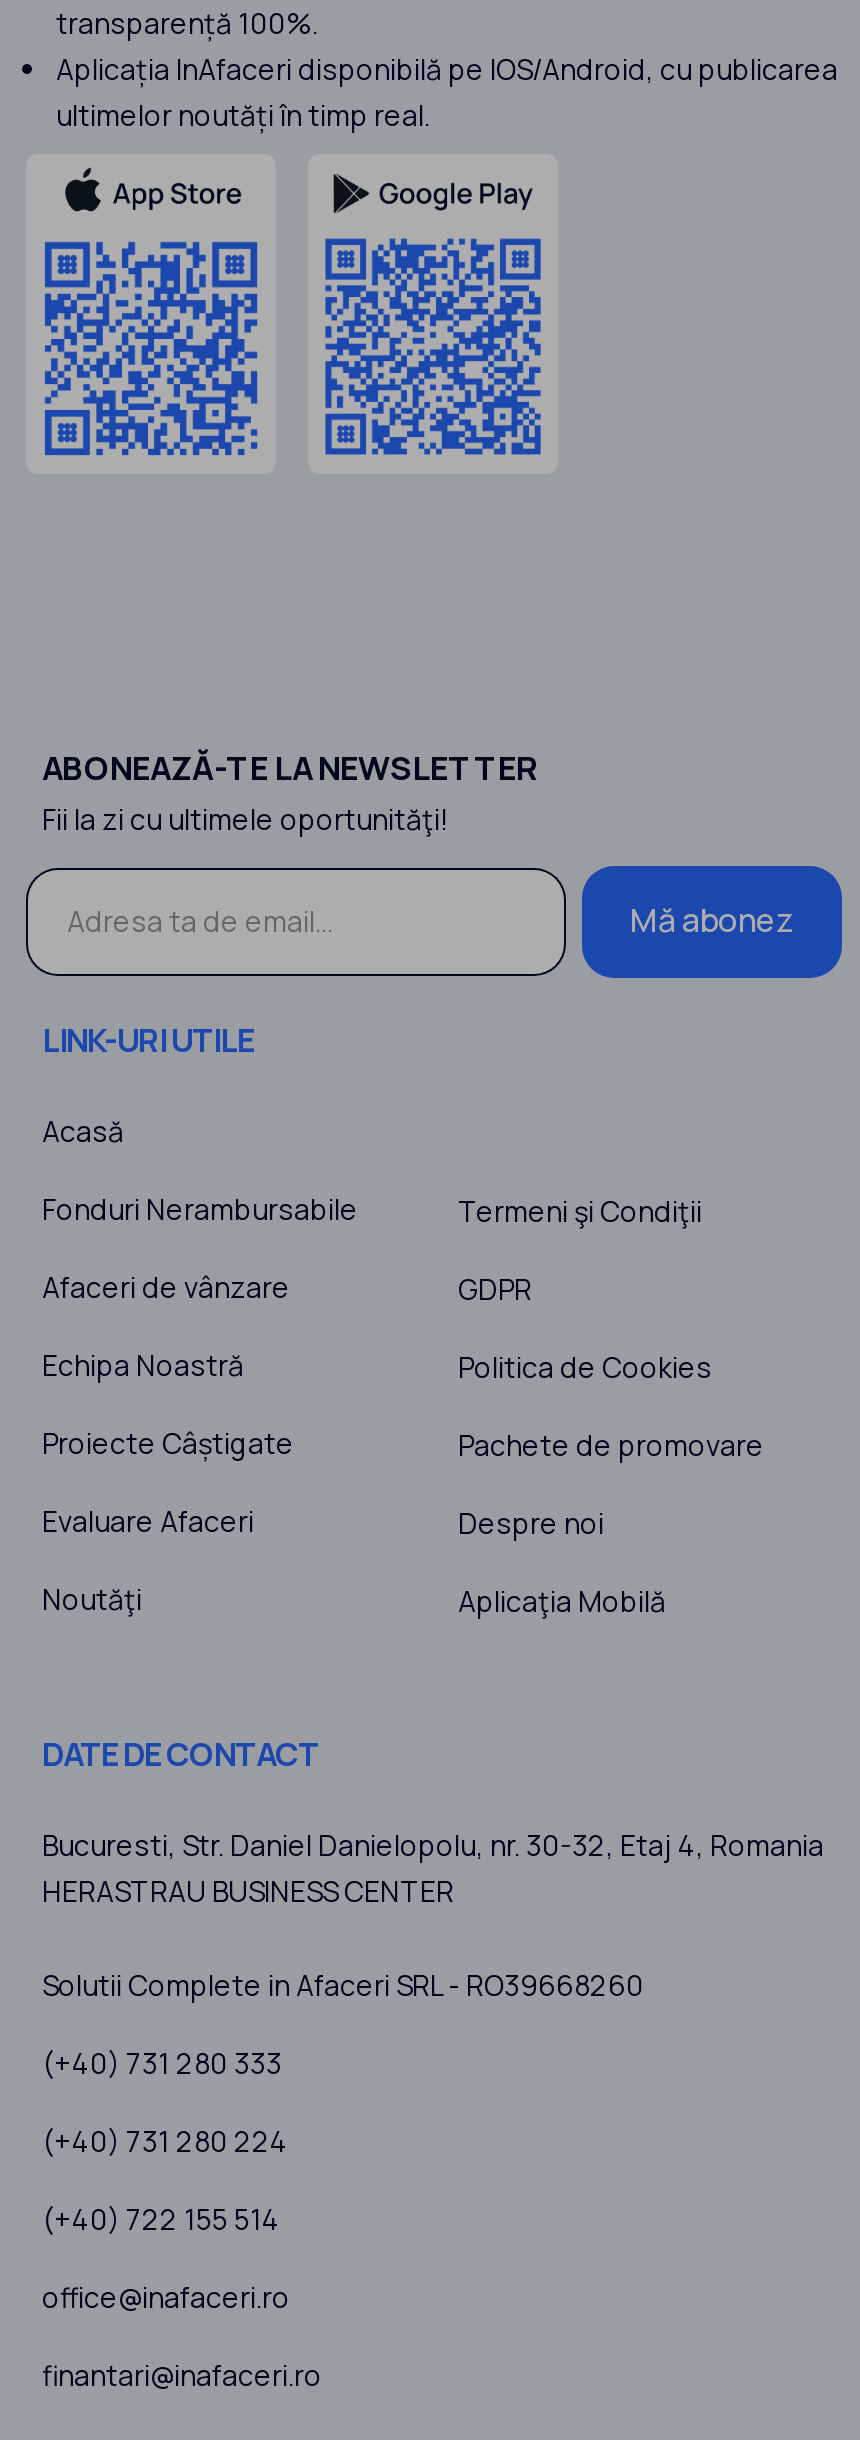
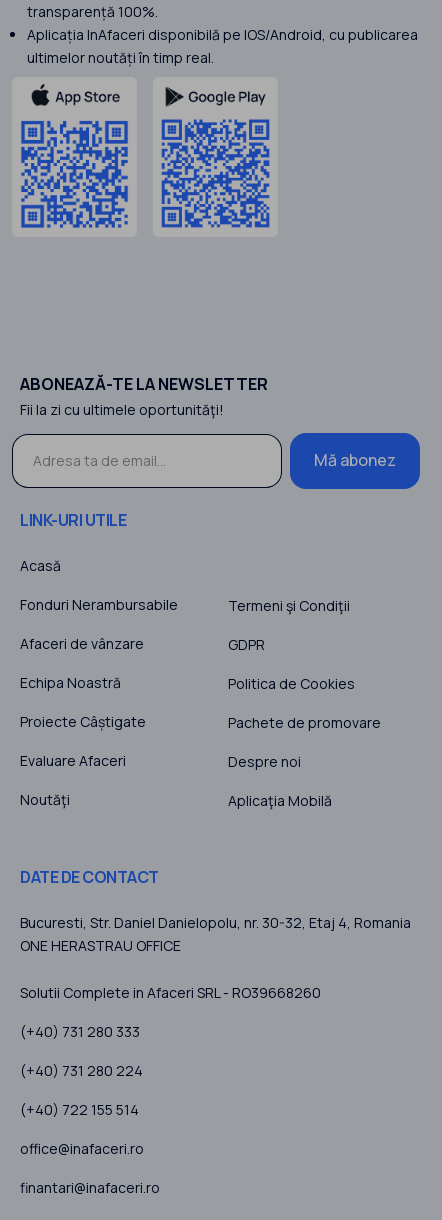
- HERASTRAU BUSINESS CENTER
+ ONE HERASTRAU OFFICE
